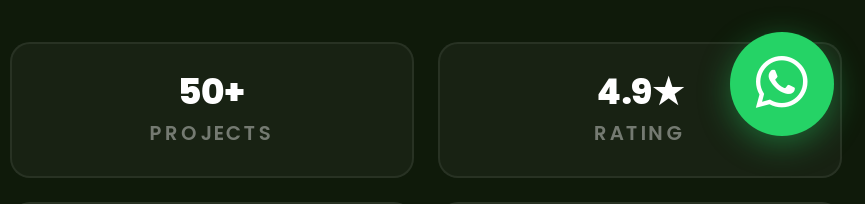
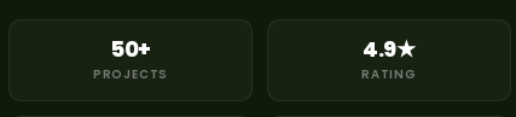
- [image]
